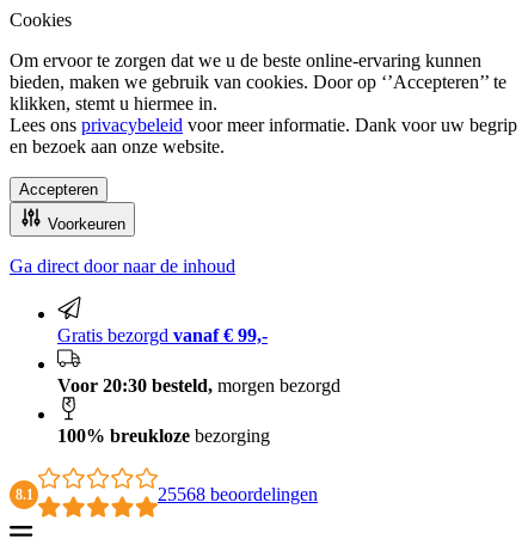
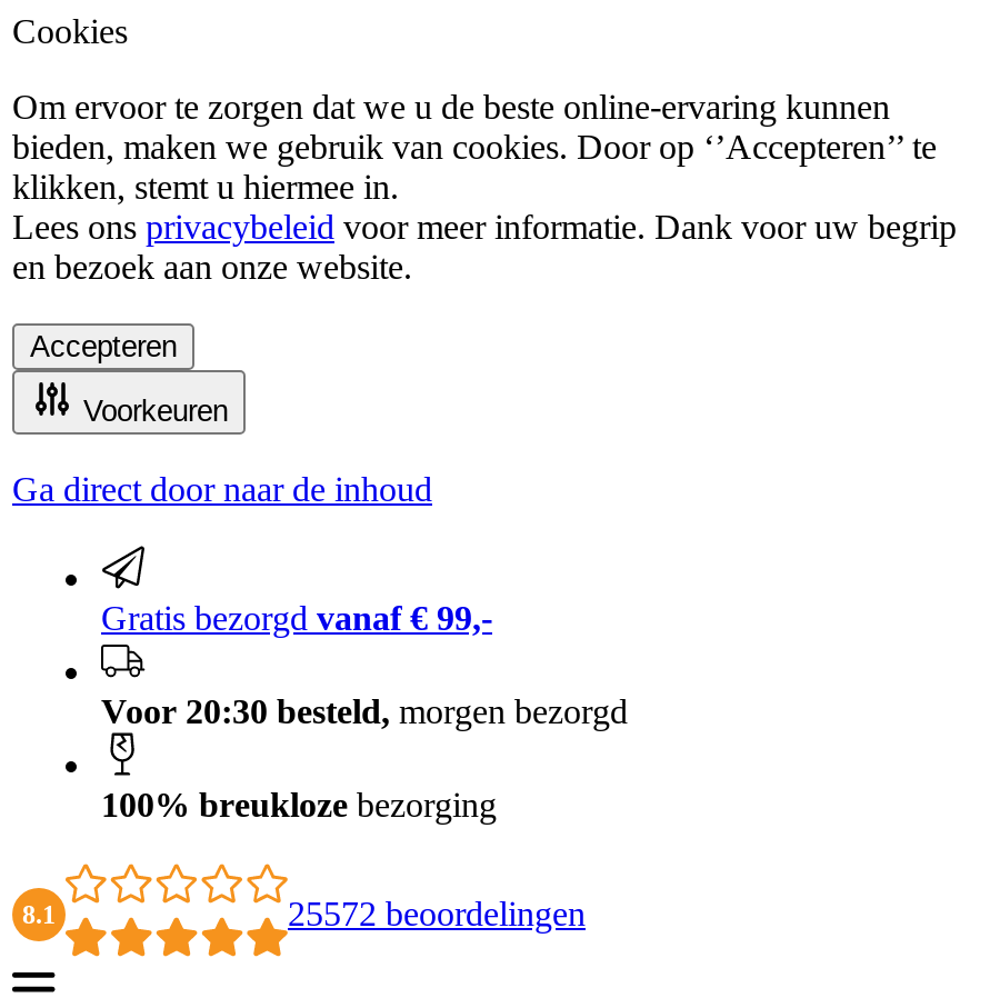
- 25568 beoordelingen
+ 25572 beoordelingen
